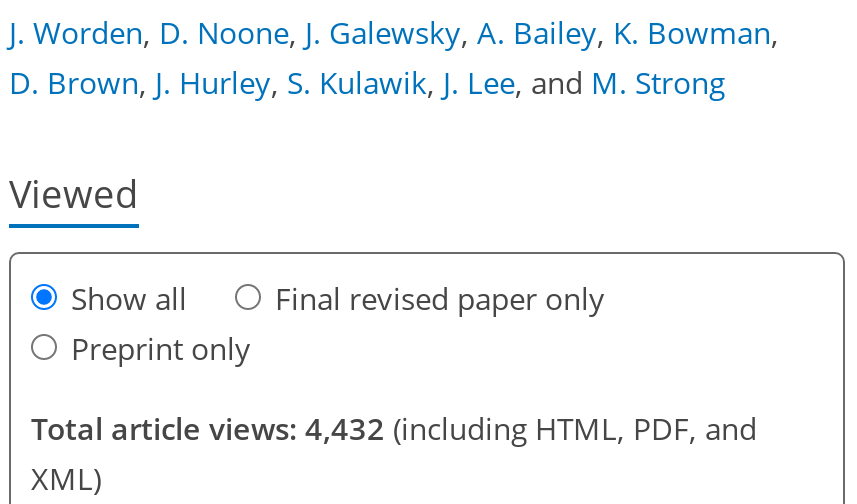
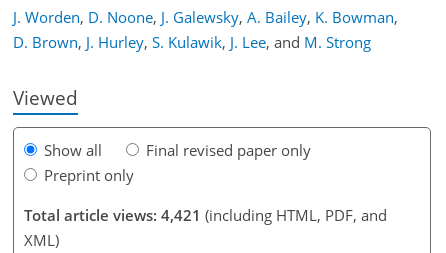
- Total article views: 4,432 (including HTML, PDF, and
+ Total article views: 4,421 (including HTML, PDF, and
